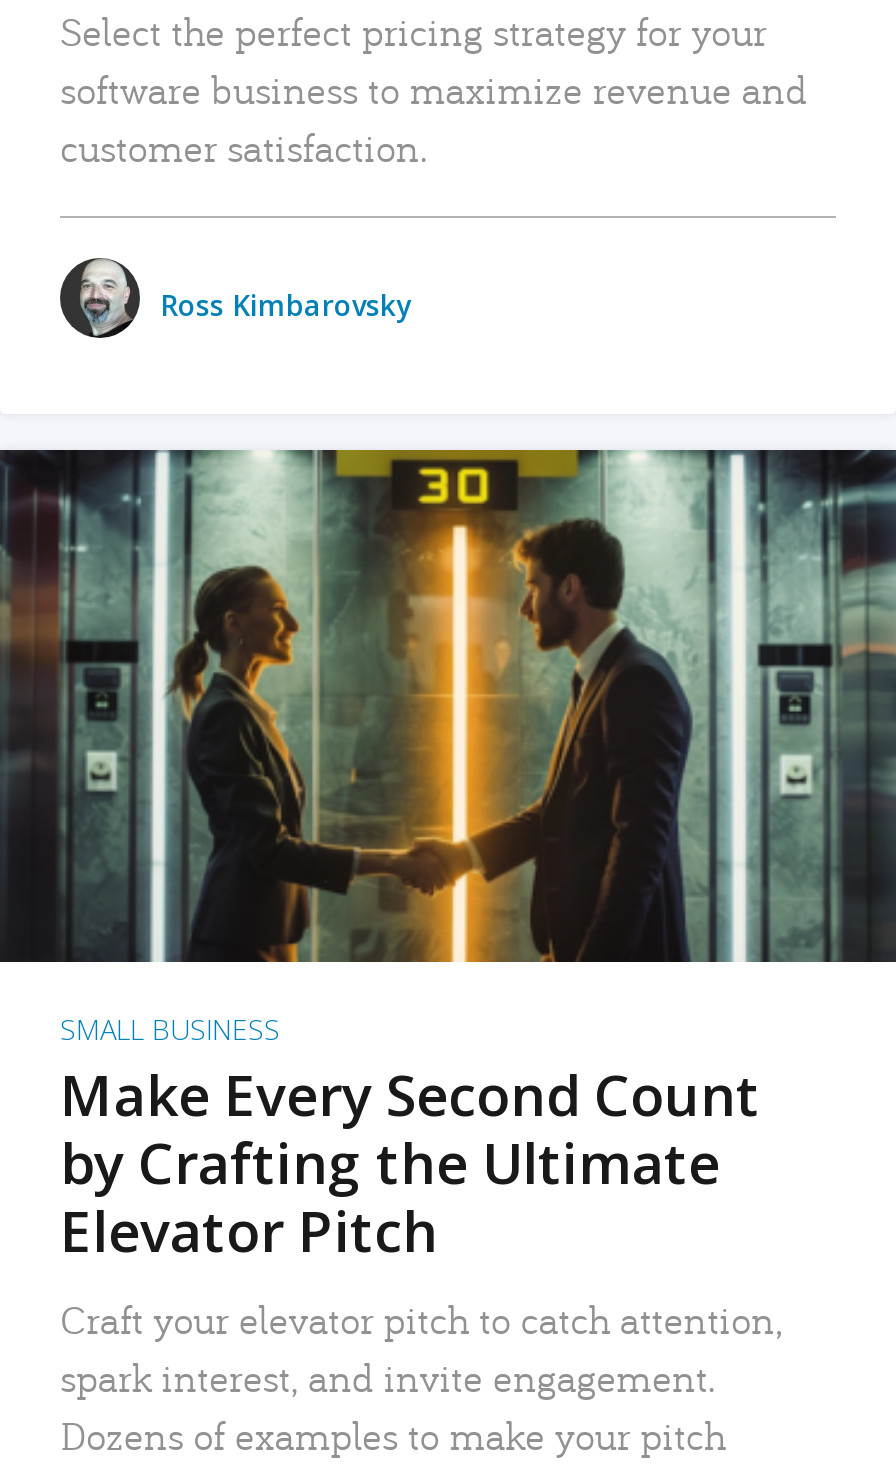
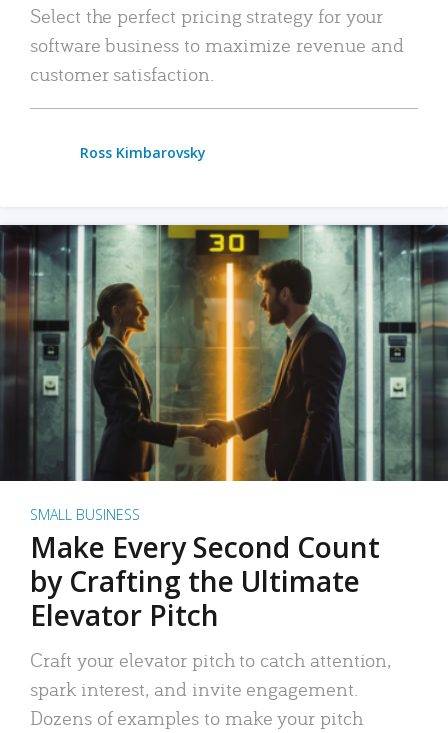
- [image]
